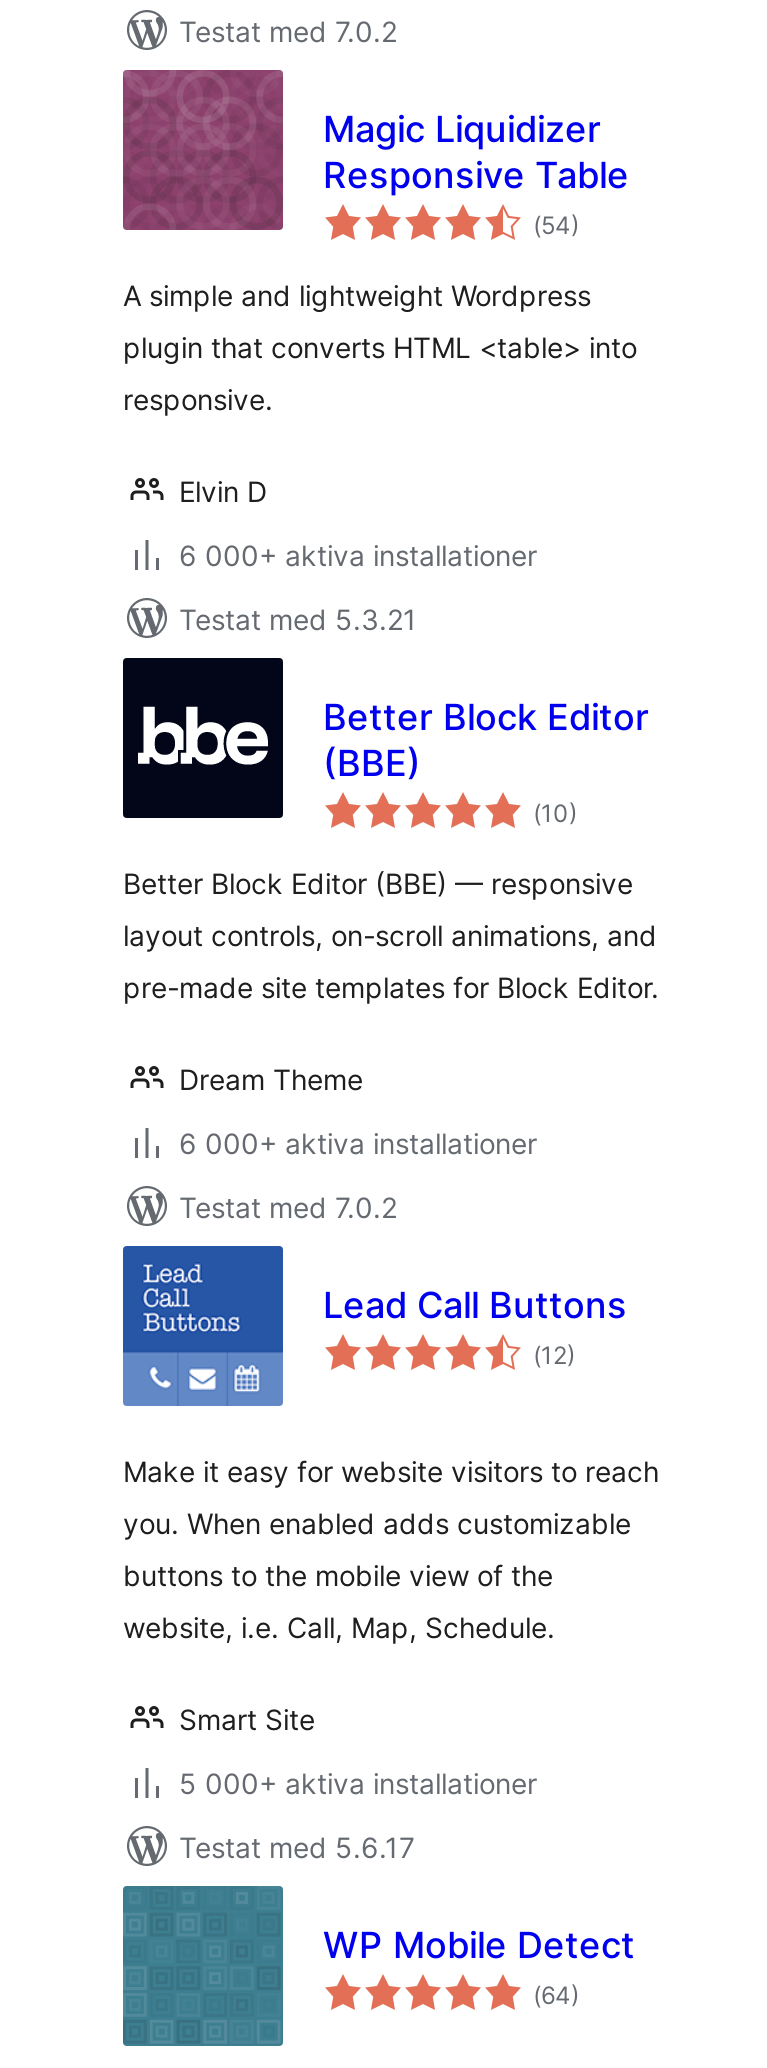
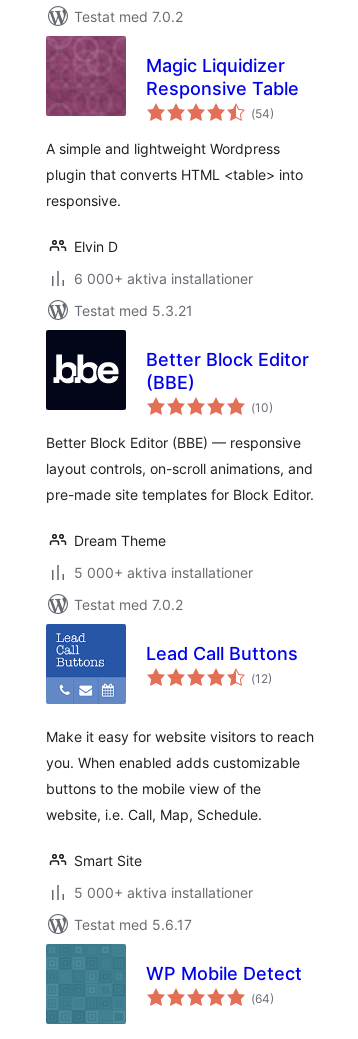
- 6 000+ aktiva installationer
+ 5 000+ aktiva installationer
